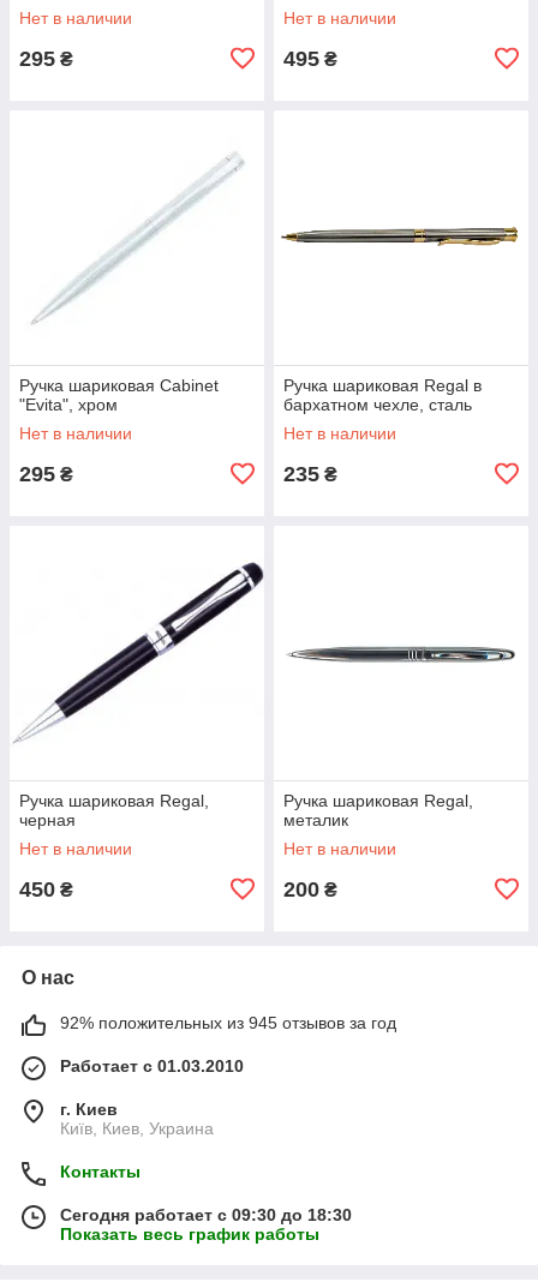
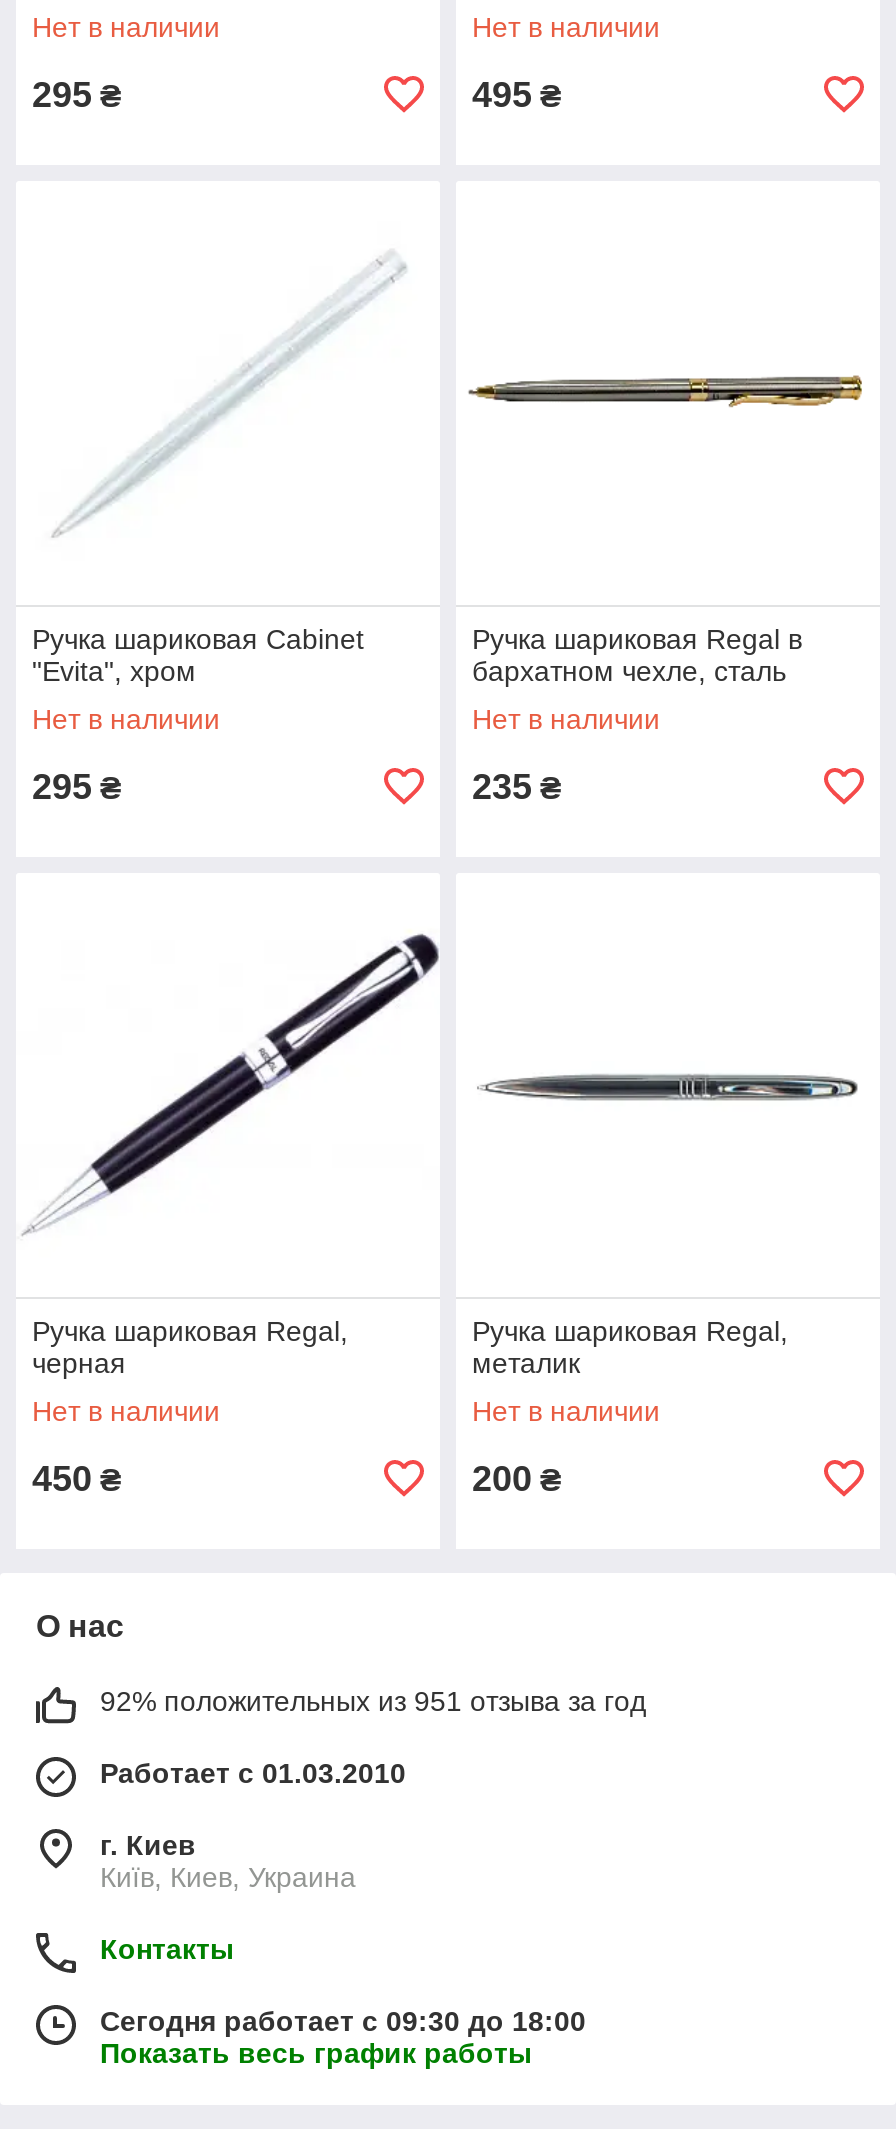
- 92% положительных из 945 отзывов за год
+ 92% положительных из 951 отзыва за год

- Сегодня работает с 09:30 до 18:30
+ Сегодня работает с 09:30 до 18:00
